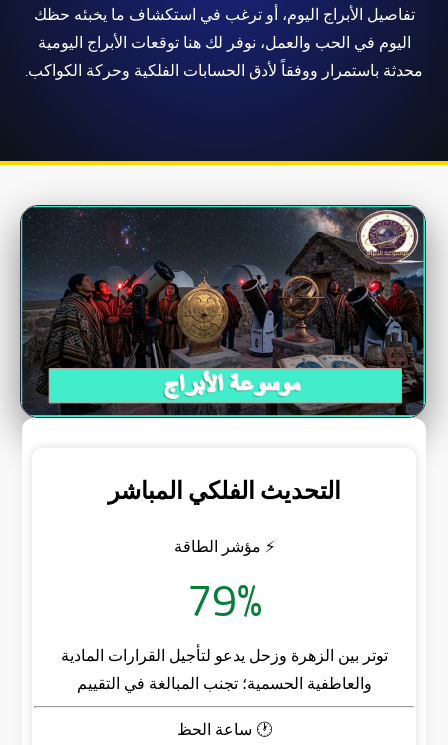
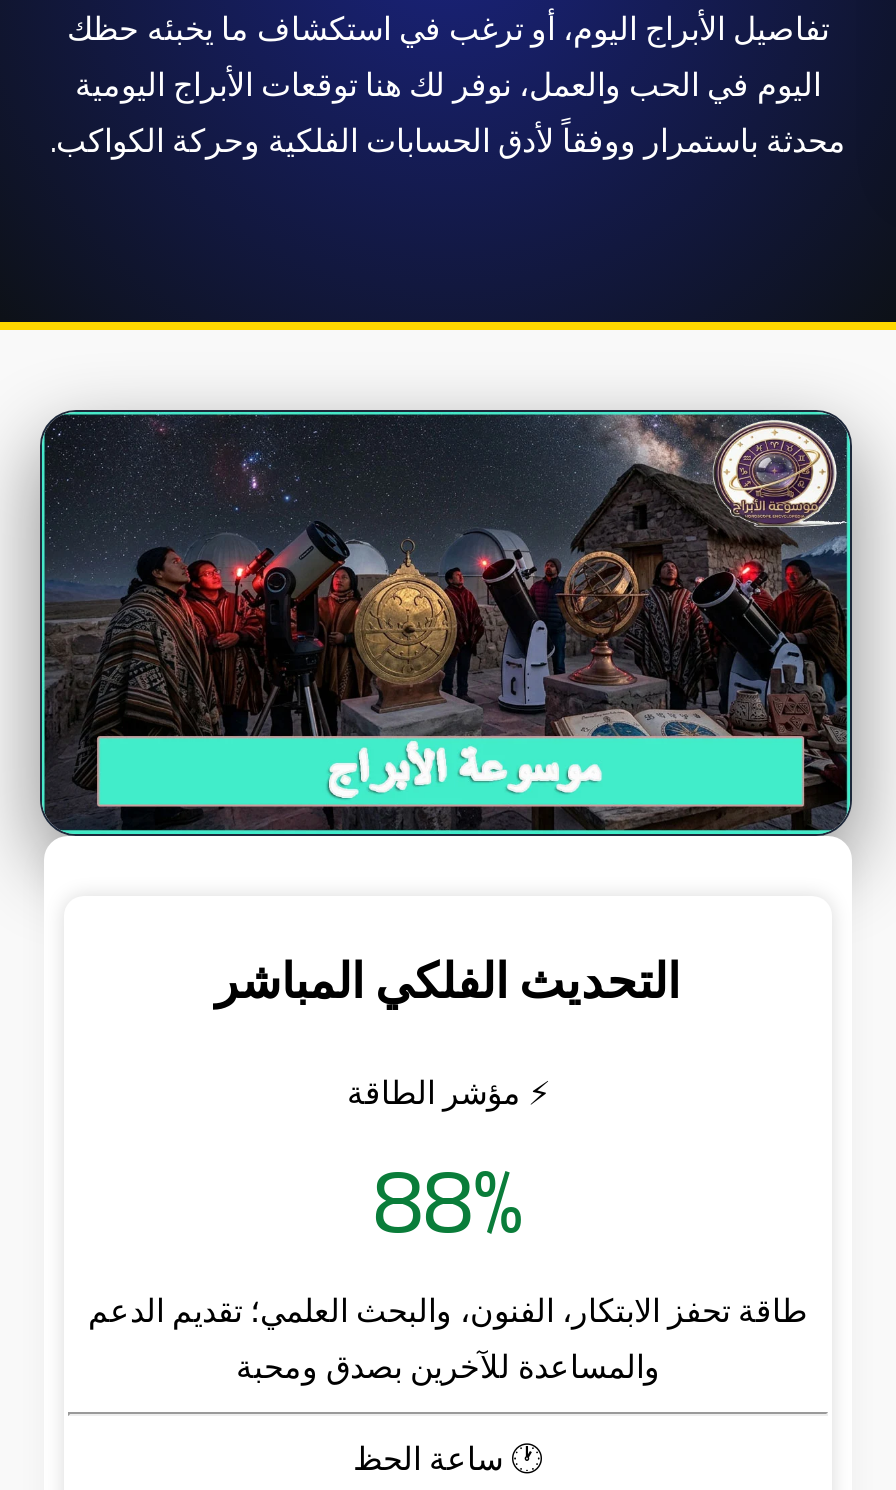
- 79%
- توتر بين الزهرة وزحل يدعو لتأجيل القرارات المادية
- والعاطفية الحسمية؛ تجنب المبالغة في التقييم
+ 88%
+ طاقة تحفز الابتكار، الفنون، والبحث العلمي؛ تقديم الدعم
+ والمساعدة للآخرين بصدق ومحبة
